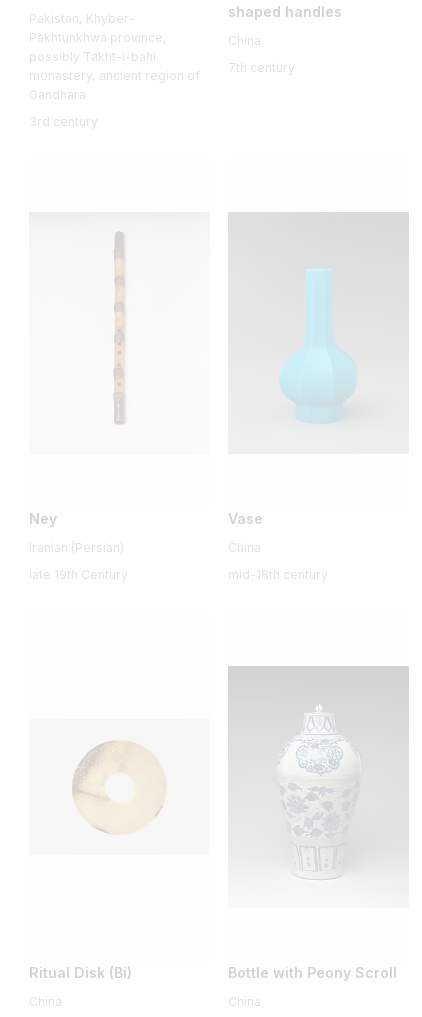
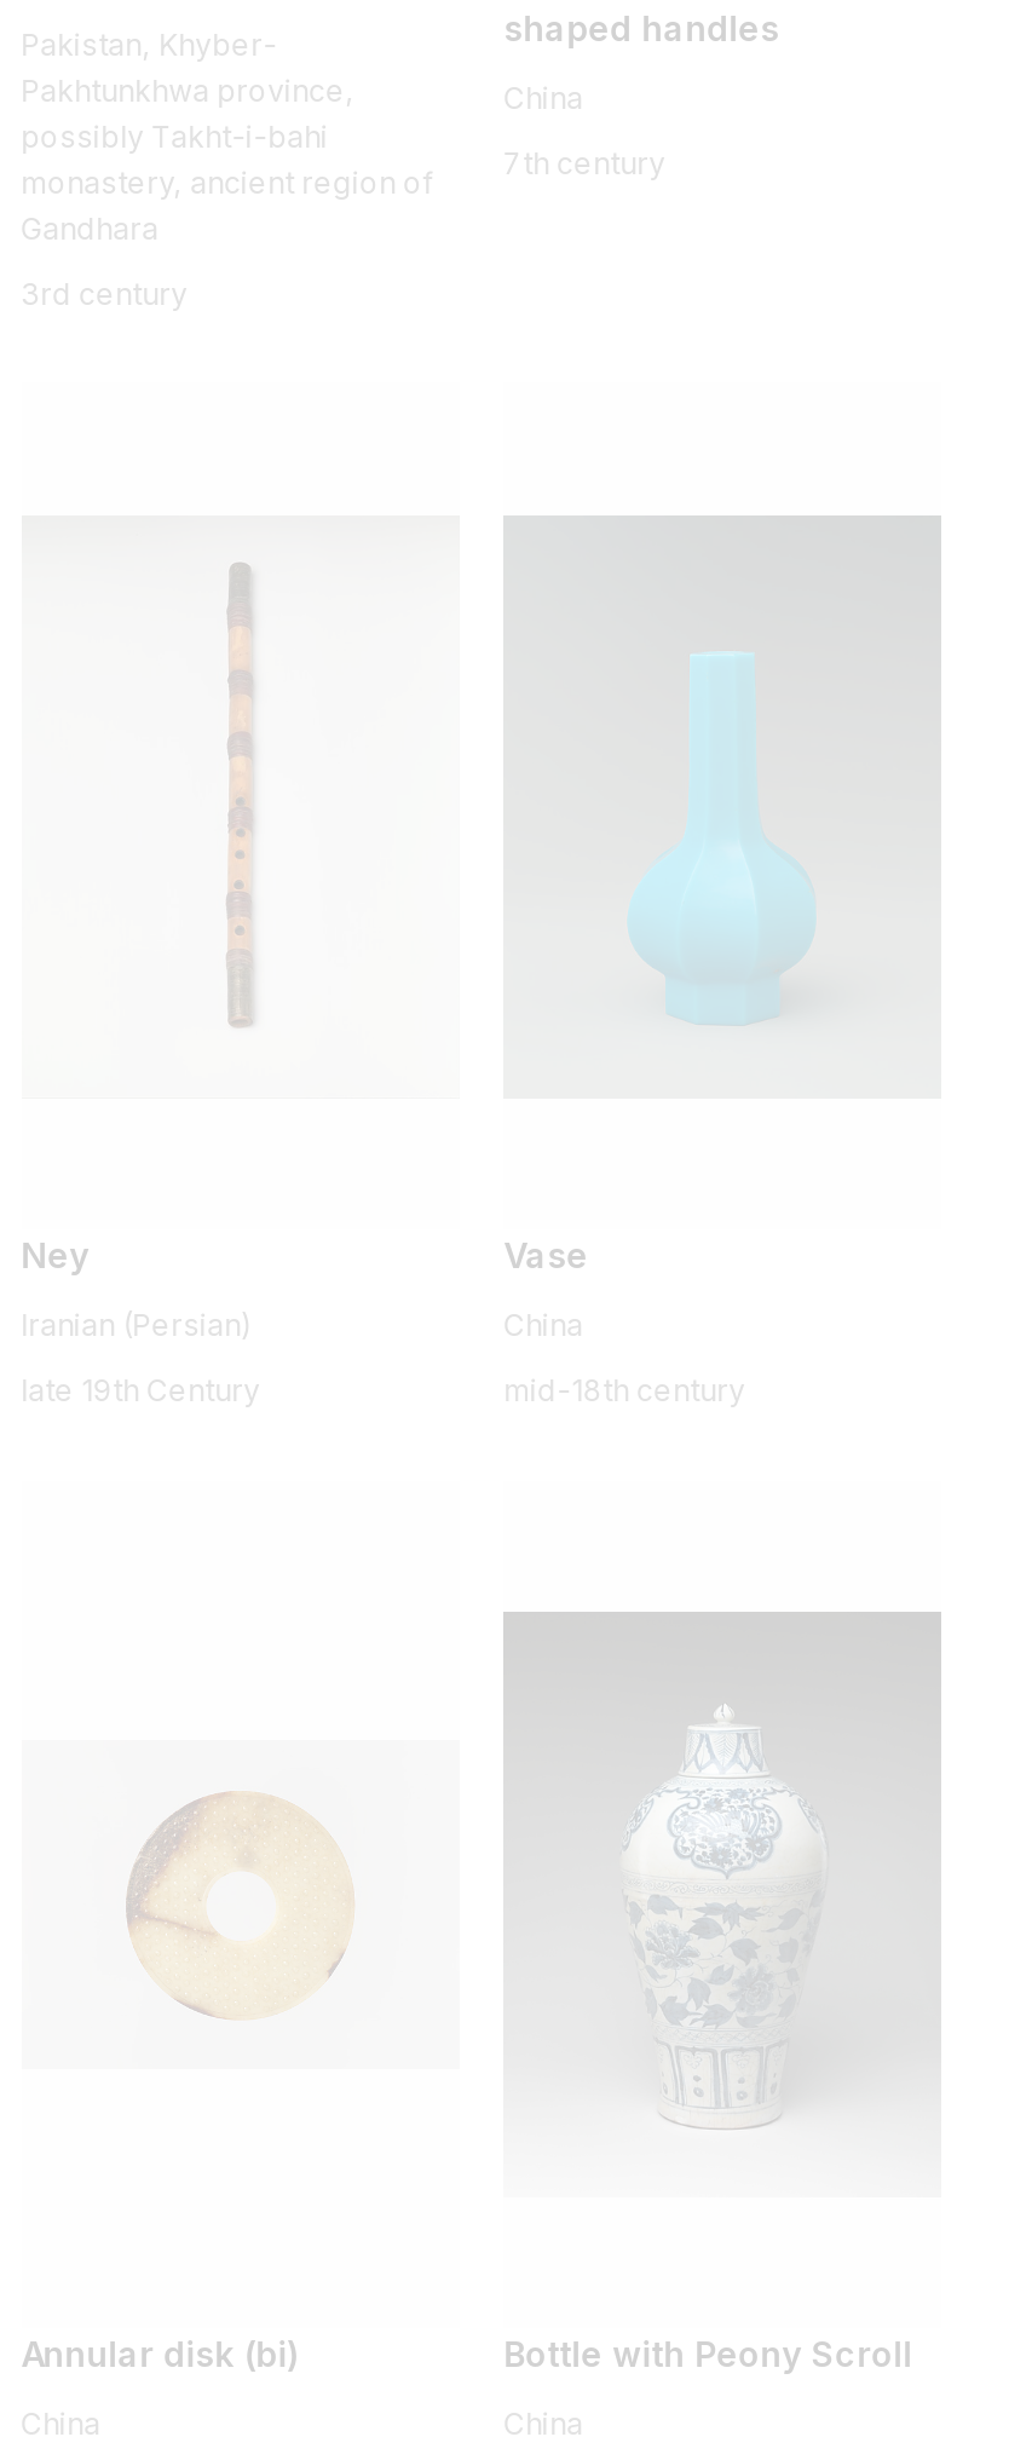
- Ritual Disk (Bi)
+ Annular disk (bi)
